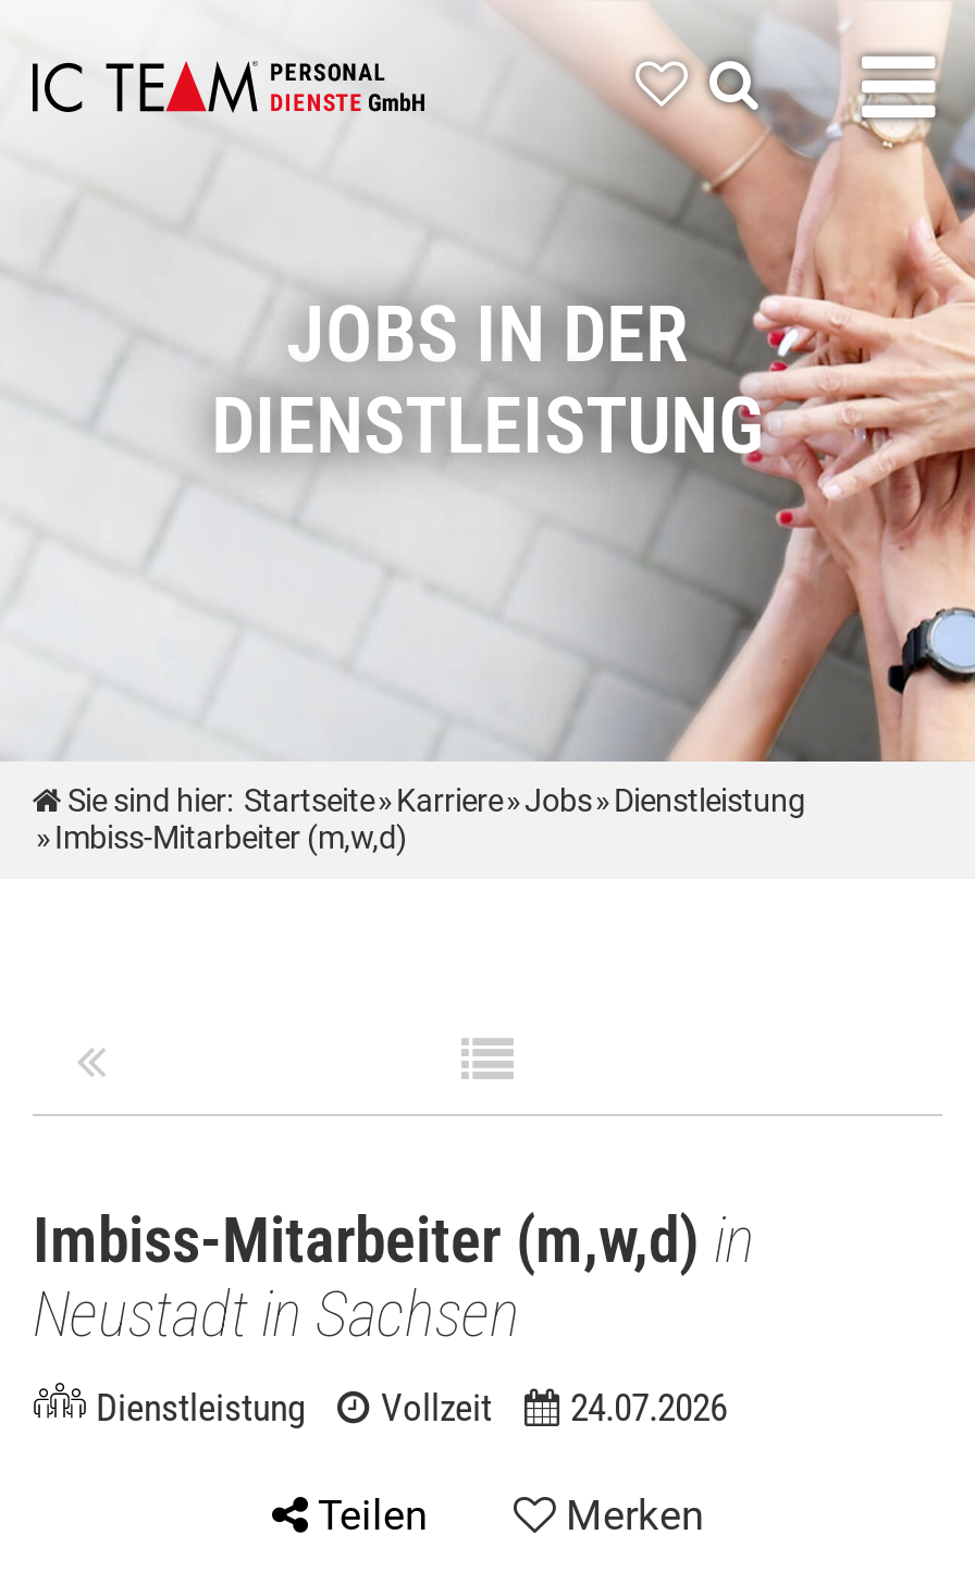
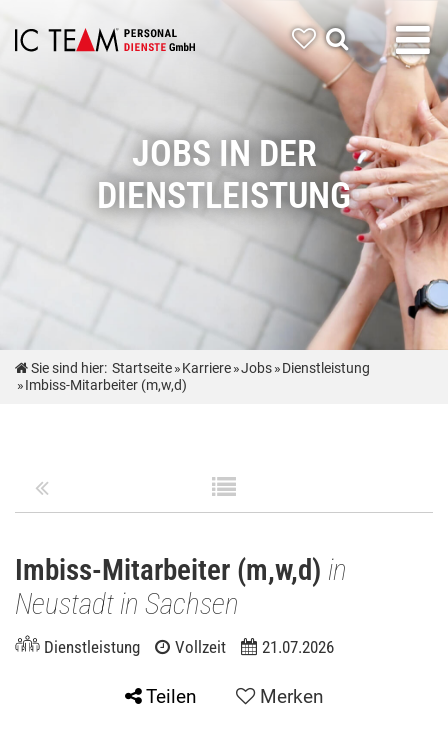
- Dienstleistung Vollzeit 24.07.2026
+ Dienstleistung Vollzeit 21.07.2026
